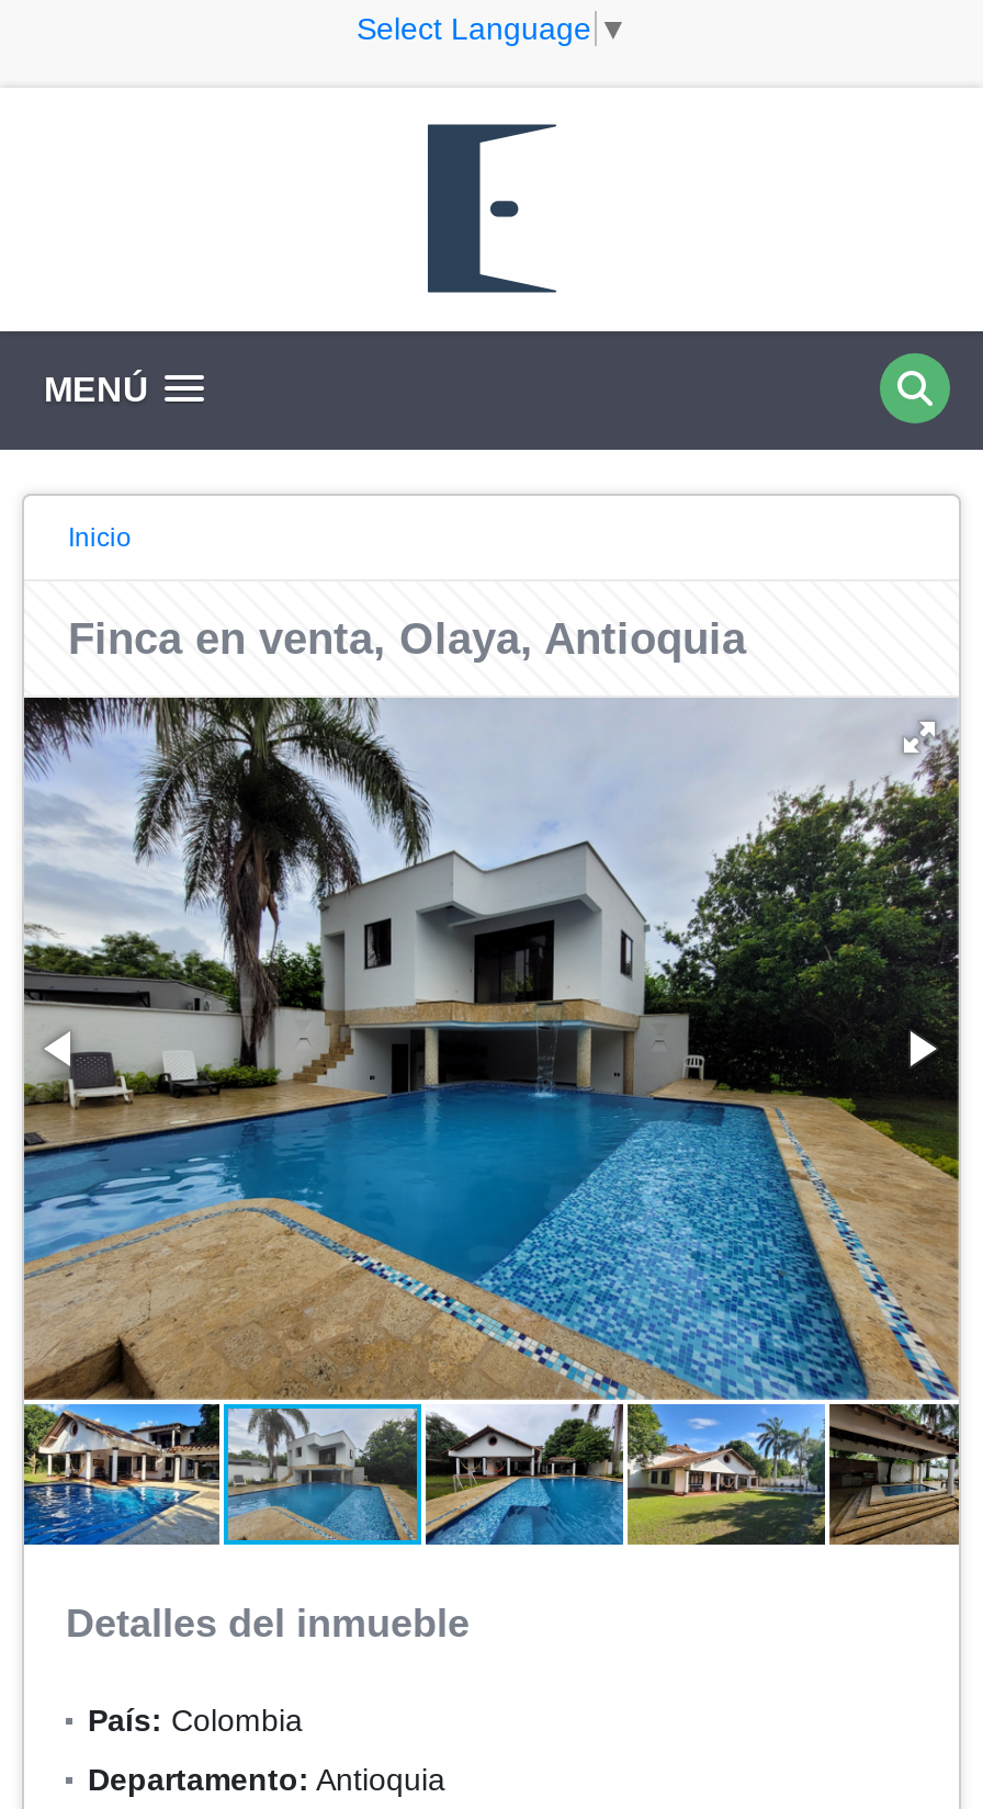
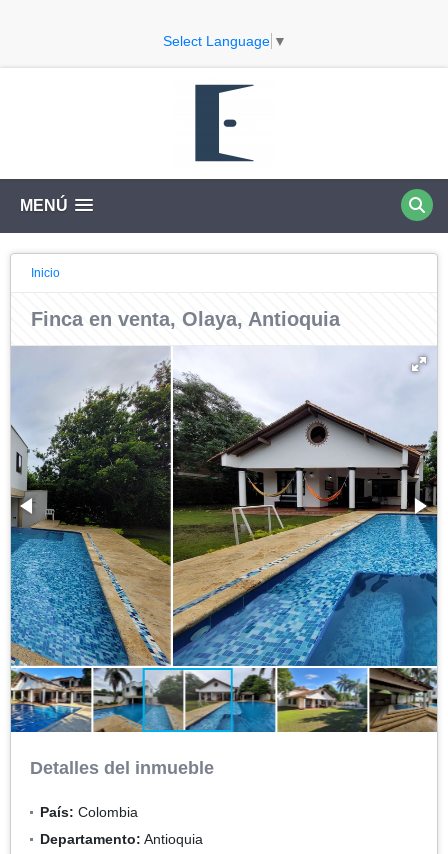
- [image]
+ [image]
